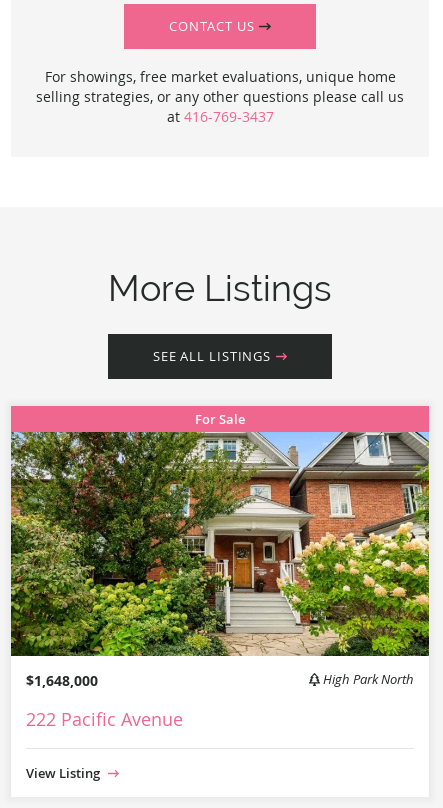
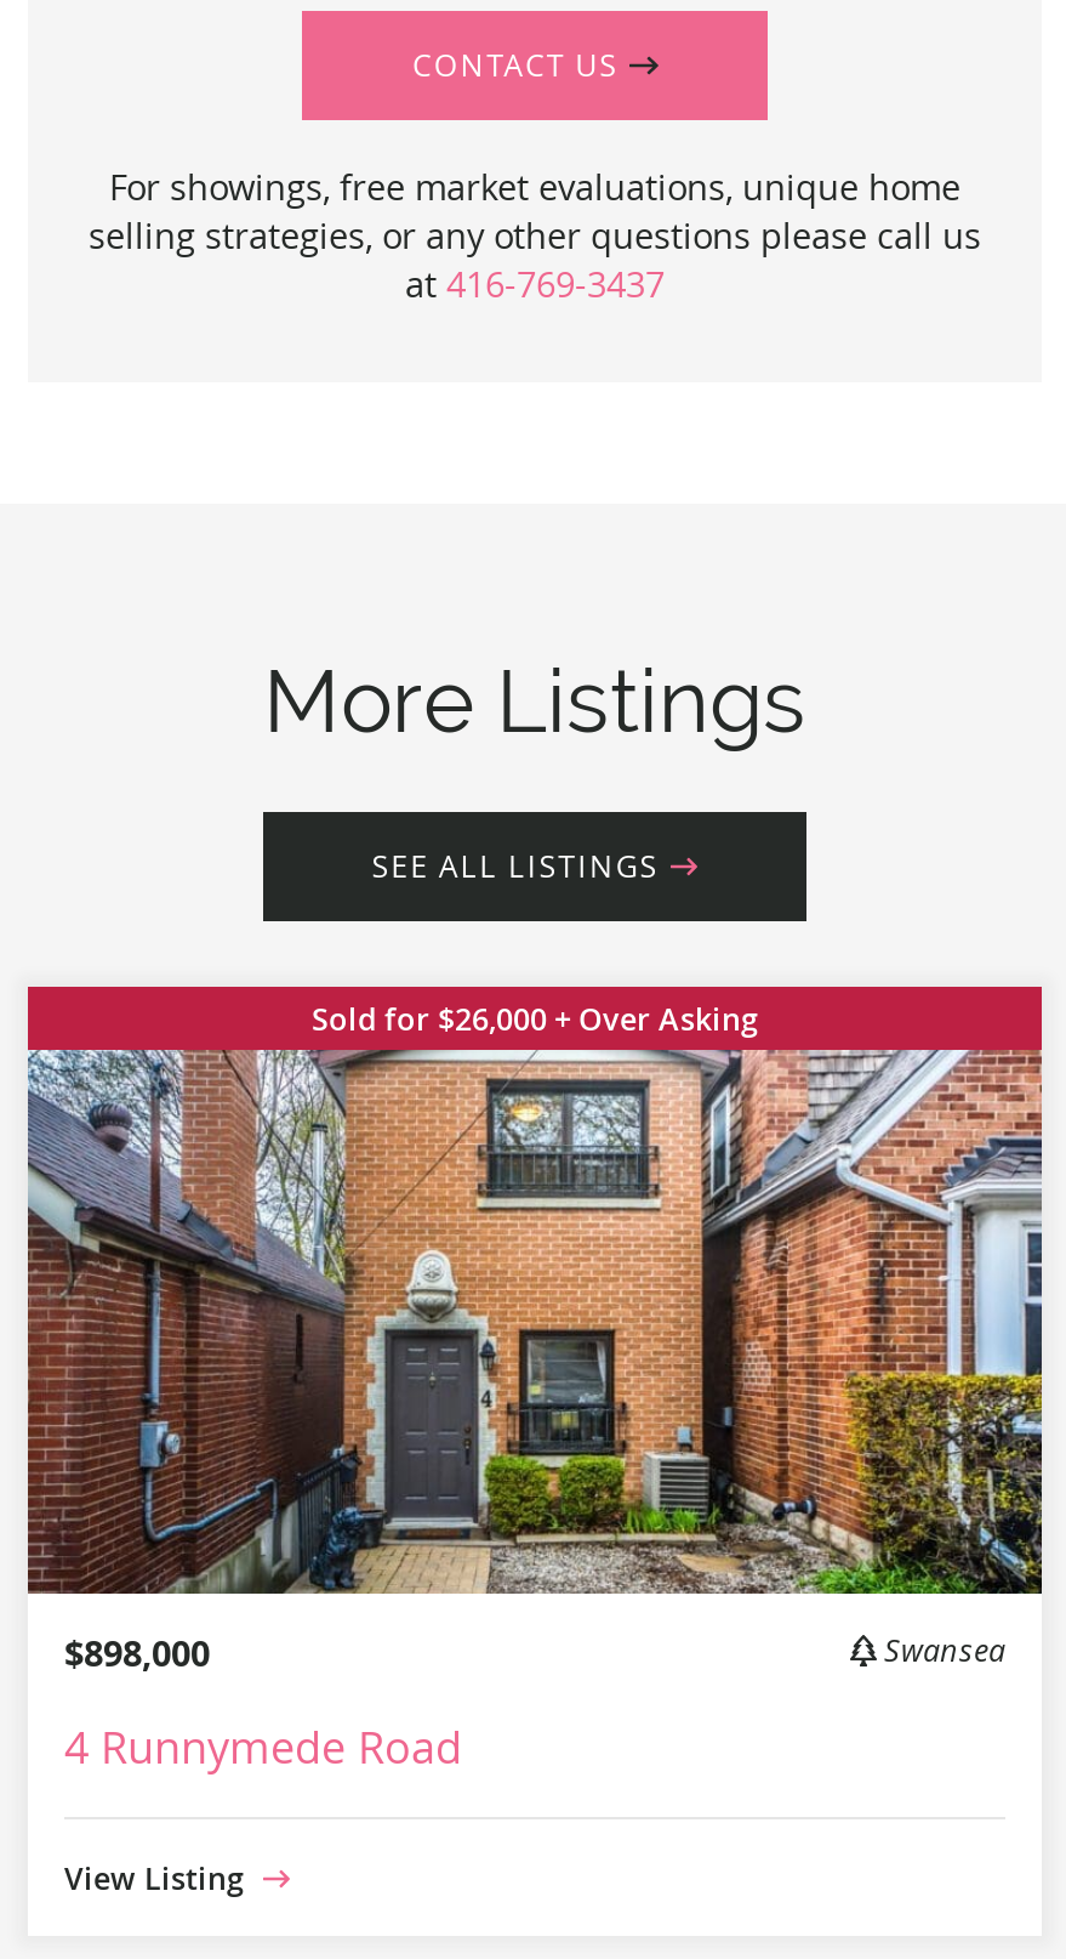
- [image]
- For Sale
+ [image]
+ Sold for $26,000 + Over Asking

- $1,648,000
- High Park North
+ $898,000
+ Swansea

- 222 Pacific Avenue
+ 4 Runnymede Road
